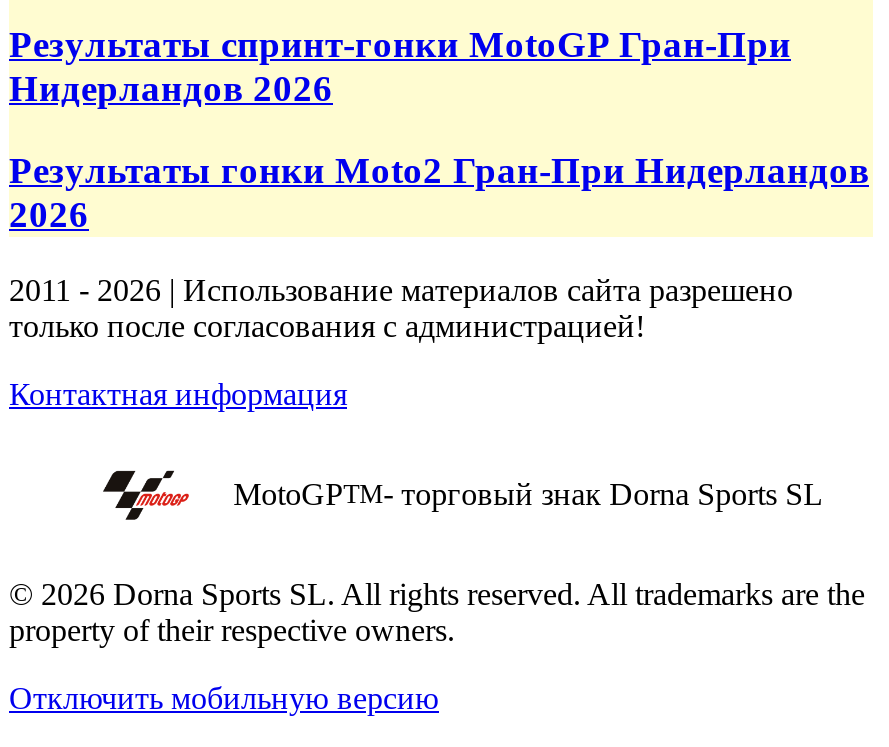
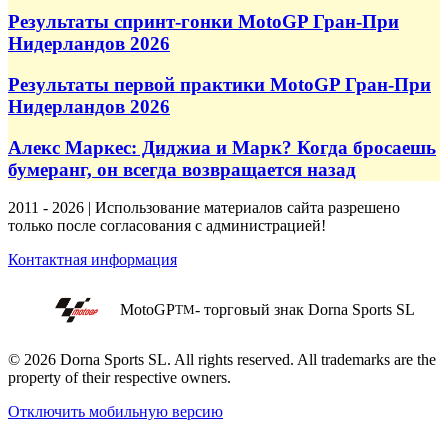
- Результаты гонки Moto2 Гран-При Нидерландов
- 2026
+ Результаты первой практики MotoGP Гран-При
+ Нидерландов 2026
+ Алекс Маркес: Диджиа и Марк? Когда бросаешь
+ бумеранг, он всегда возвращается назад
